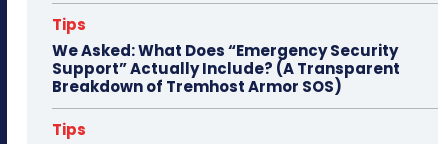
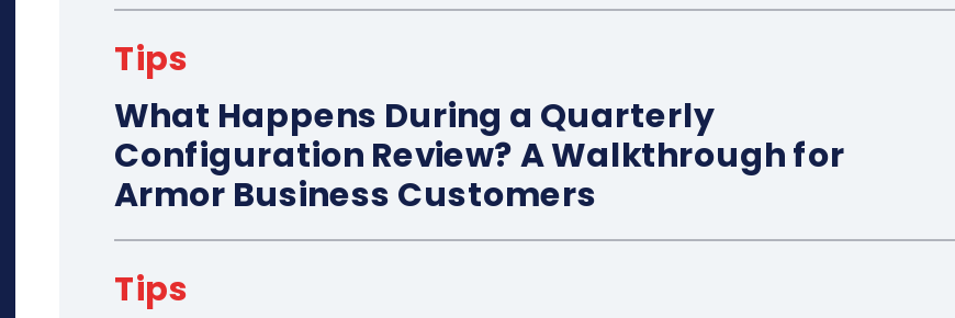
- We Asked: What Does “Emergency Security
- Support” Actually Include? (A Transparent
- Breakdown of Tremhost Armor SOS)
+ What Happens During a Quarterly
+ Configuration Review? A Walkthrough for
+ Armor Business Customers
